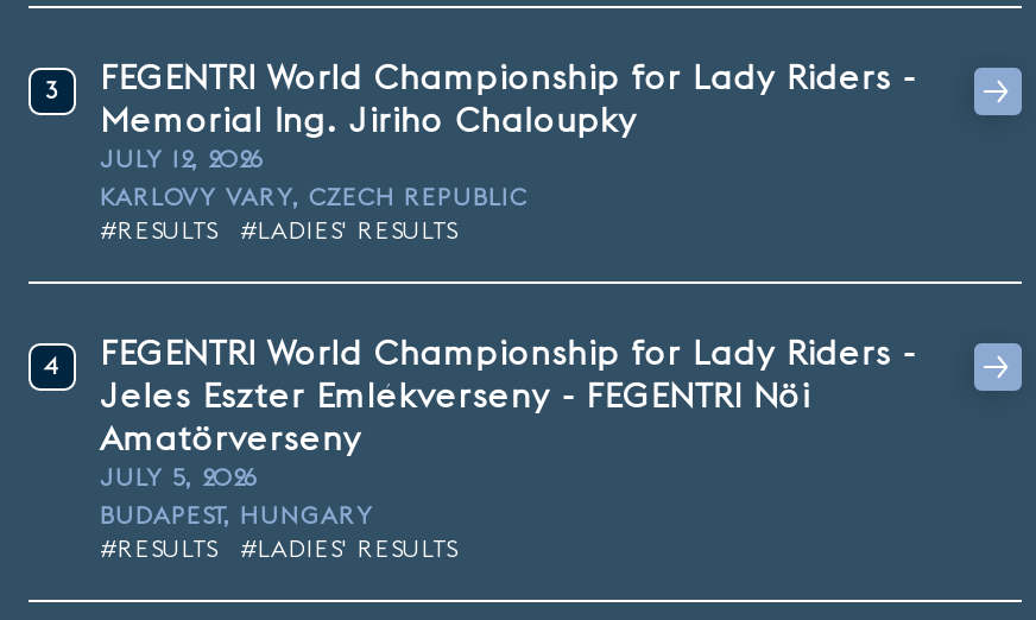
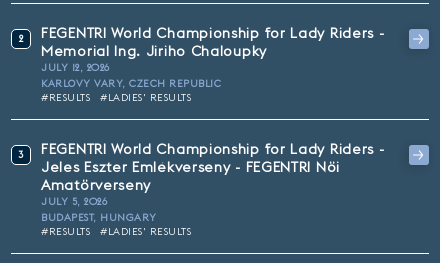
- 3 FEGENTRI World Championship for Lady Riders -
+ 2 FEGENTRI World Championship for Lady Riders -

- 4 FEGENTRI World Championship for Lady Riders -
+ 3 FEGENTRI World Championship for Lady Riders -
